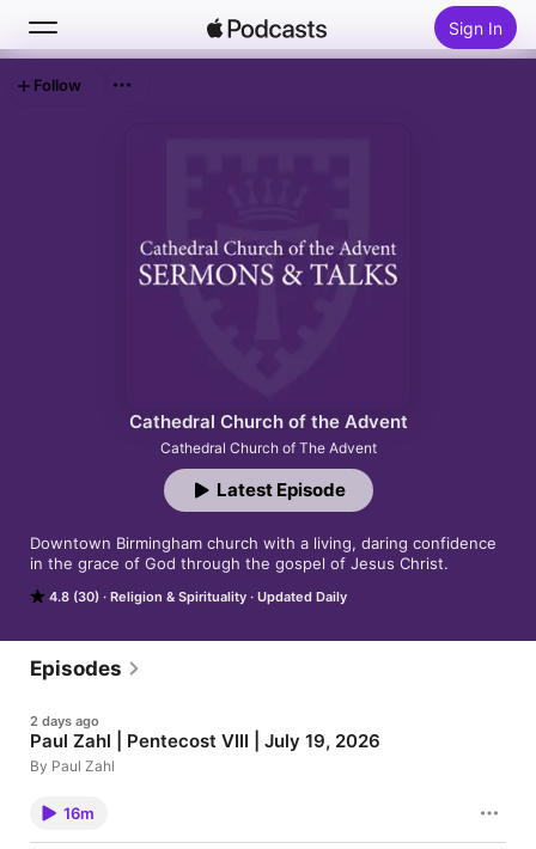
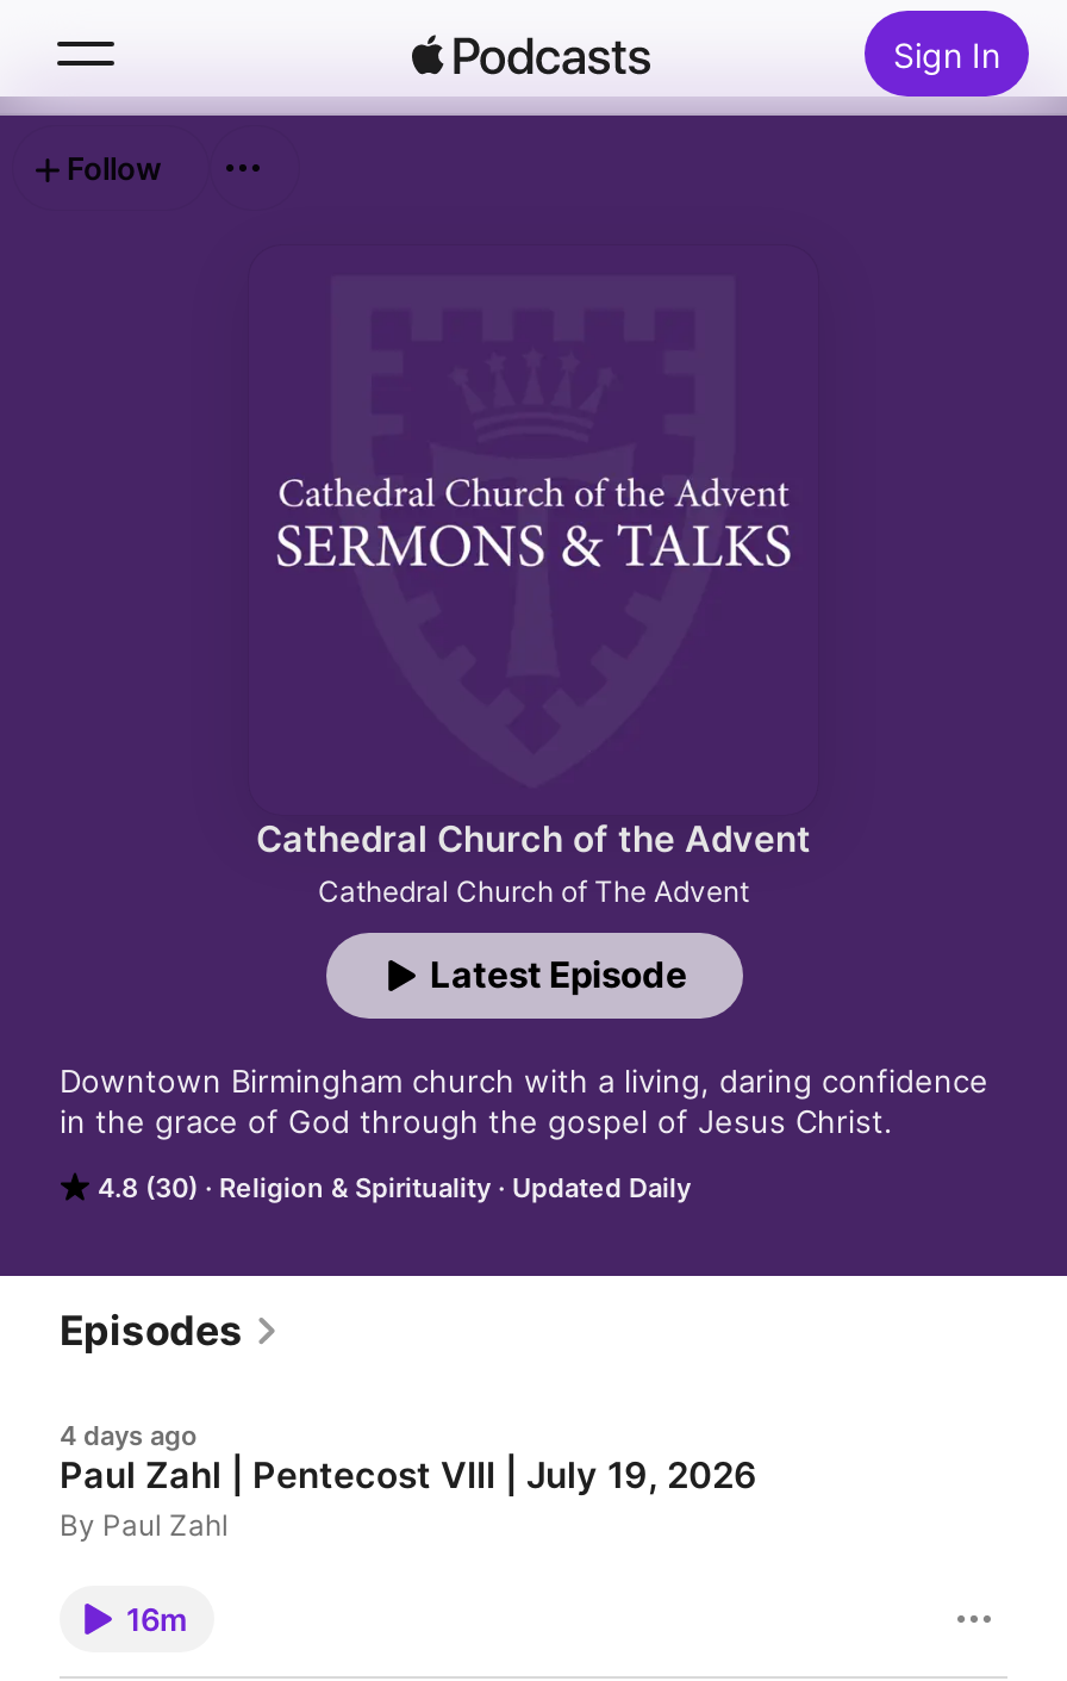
- 2 days ago
+ 4 days ago
